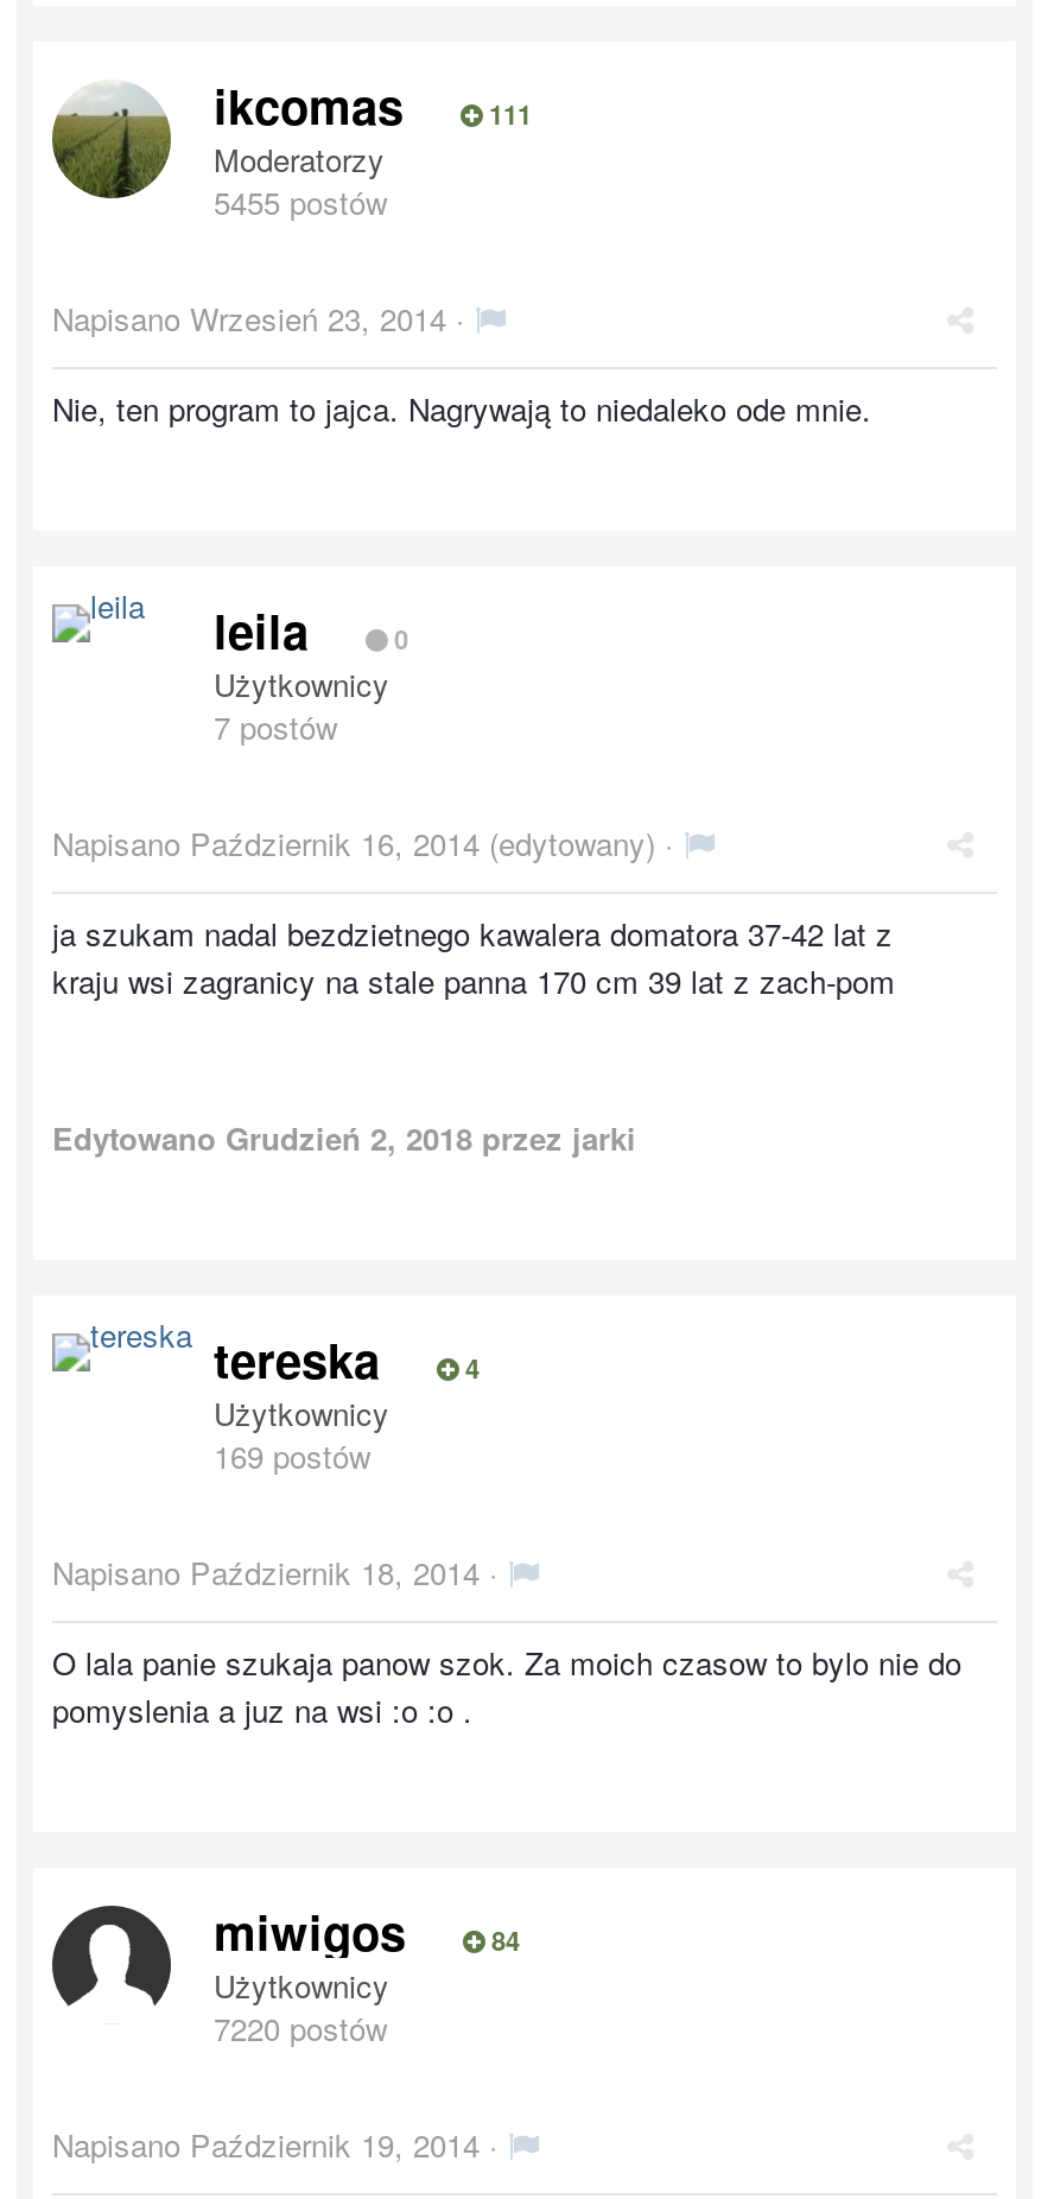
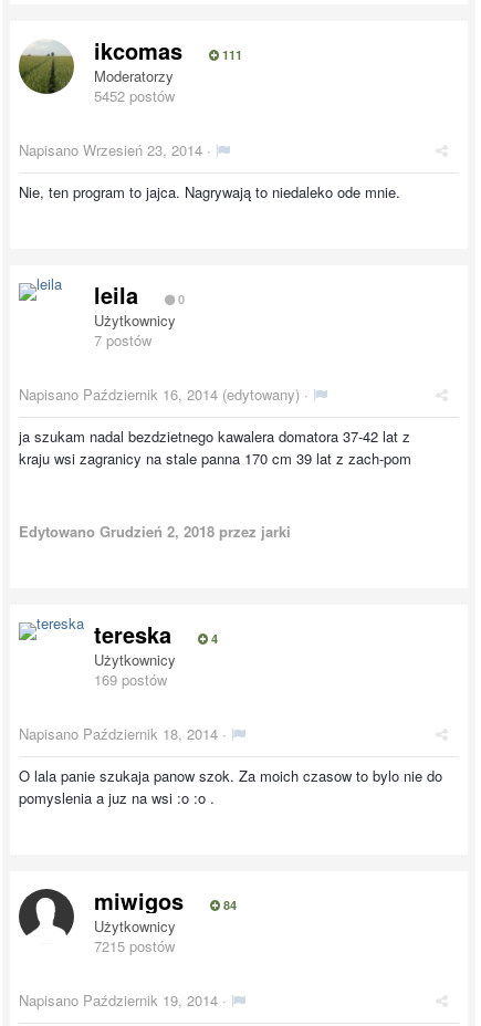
- 5455 postów
+ 5452 postów

- 7220 postów
+ 7215 postów
